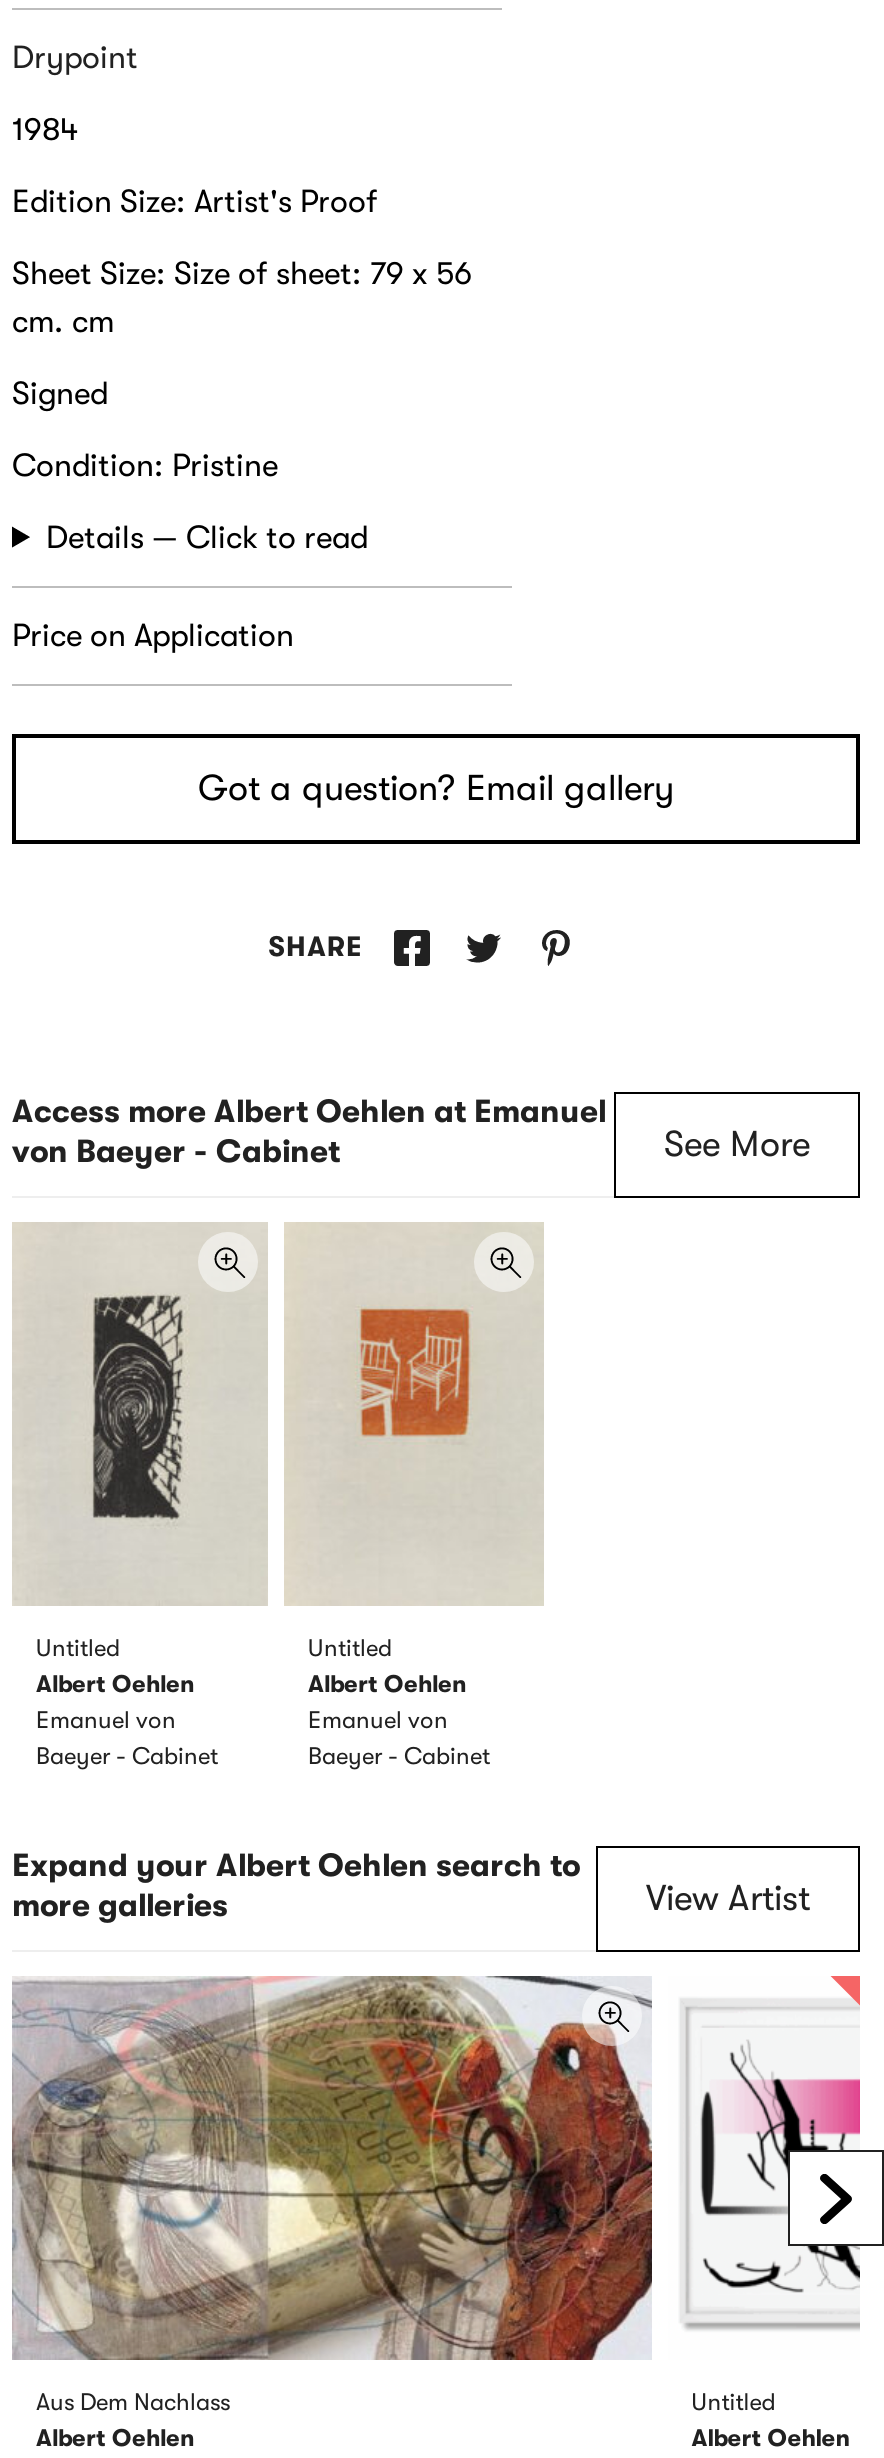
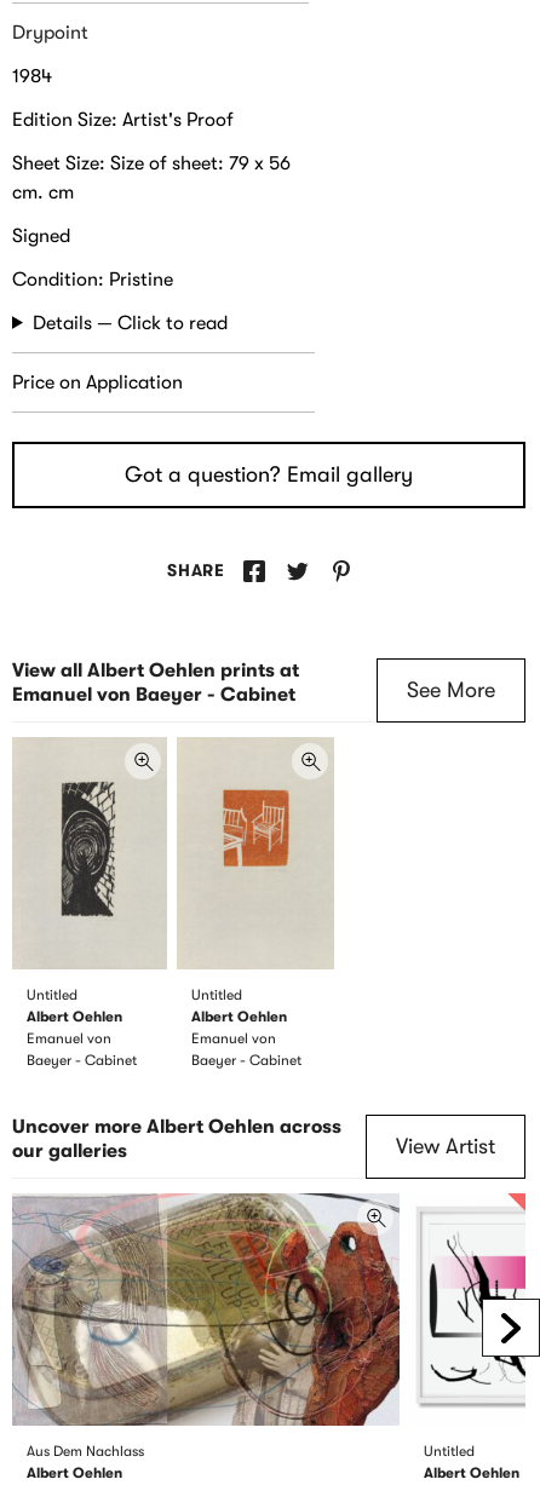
- Access more Albert Oehlen at Emanuel
- von Baeyer - Cabinet
+ View all Albert Oehlen prints at
+ Emanuel von Baeyer - Cabinet

- Expand your Albert Oehlen search to
- more galleries
+ Uncover more Albert Oehlen across
+ our galleries
